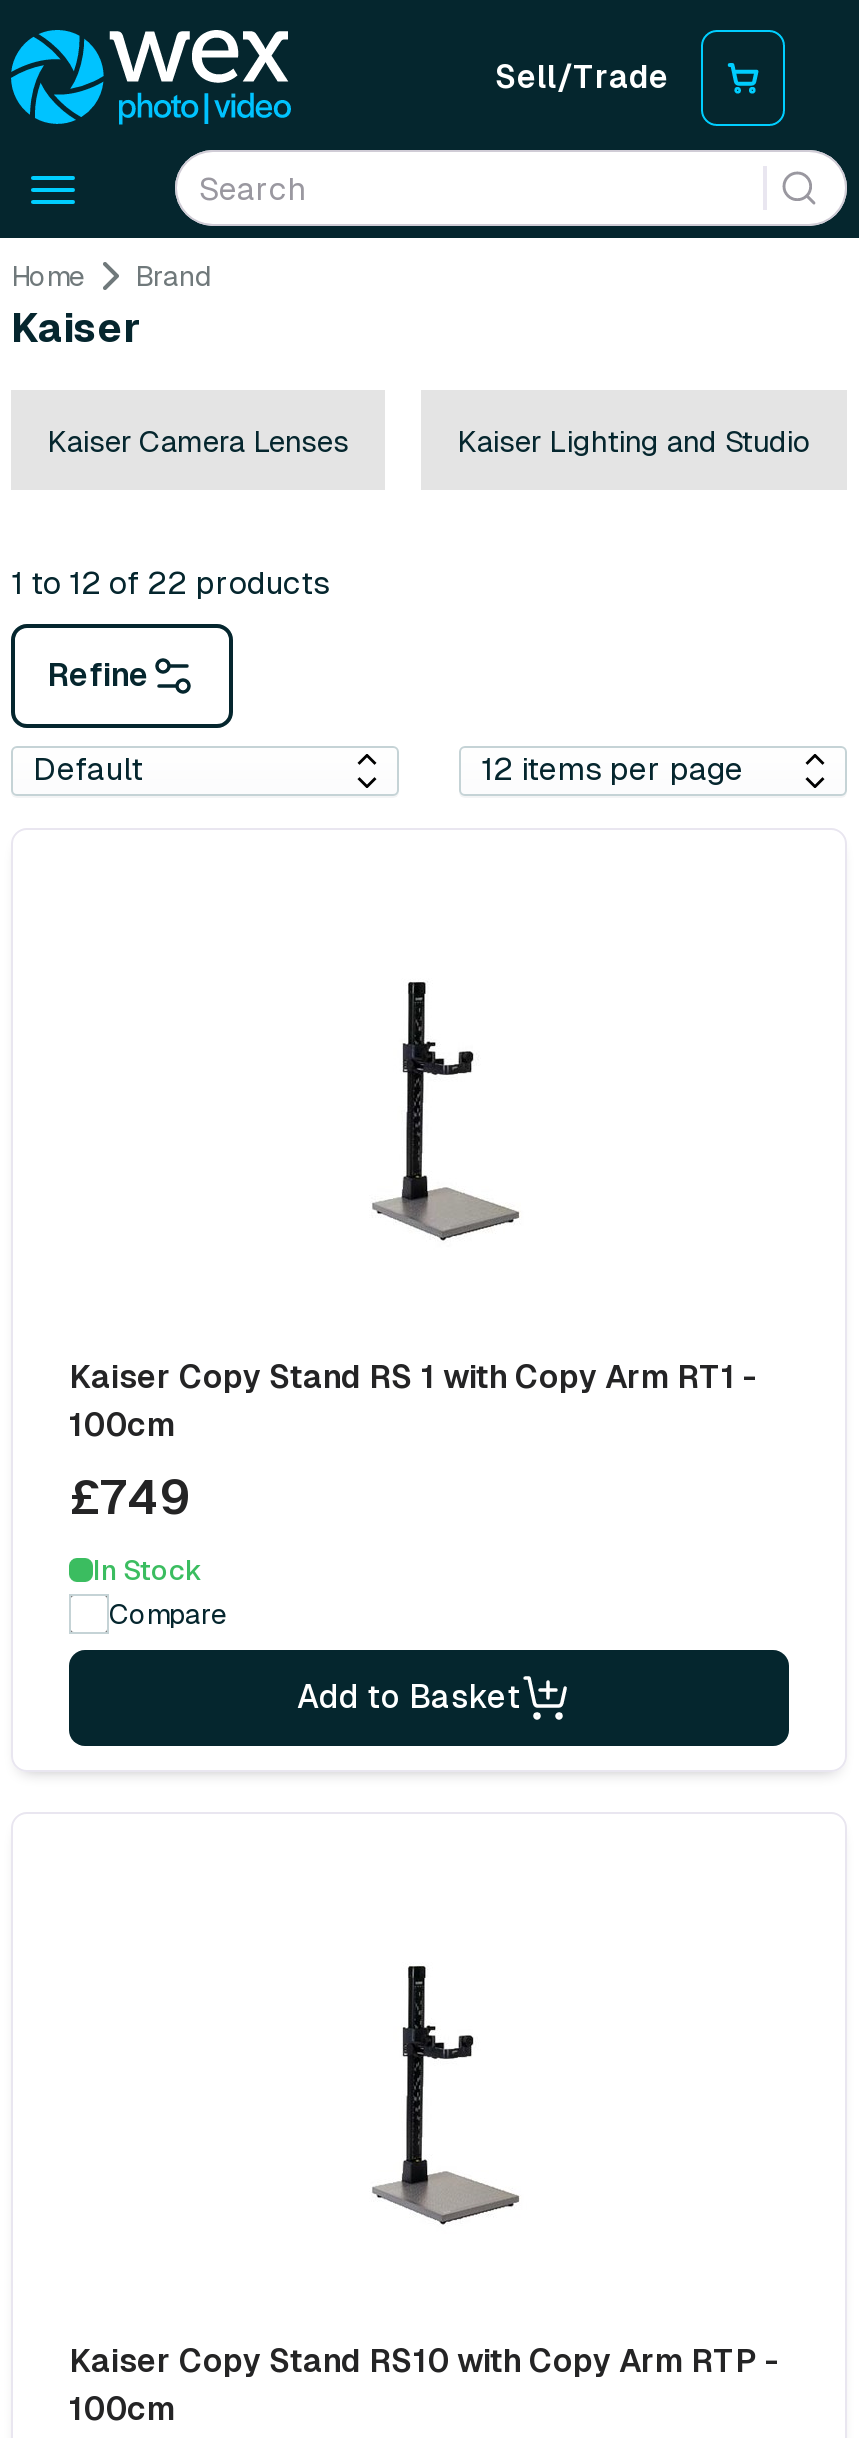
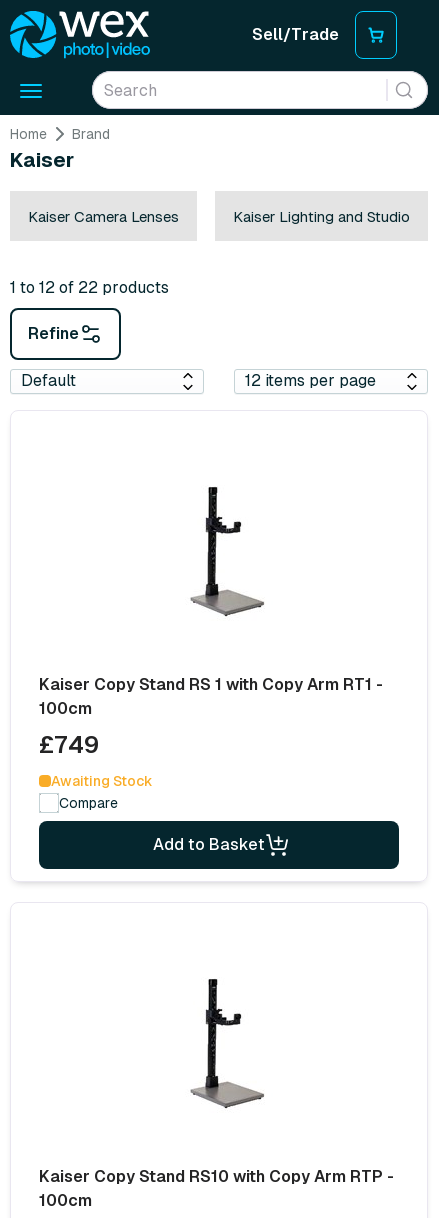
- In Stock
+ Awaiting Stock
